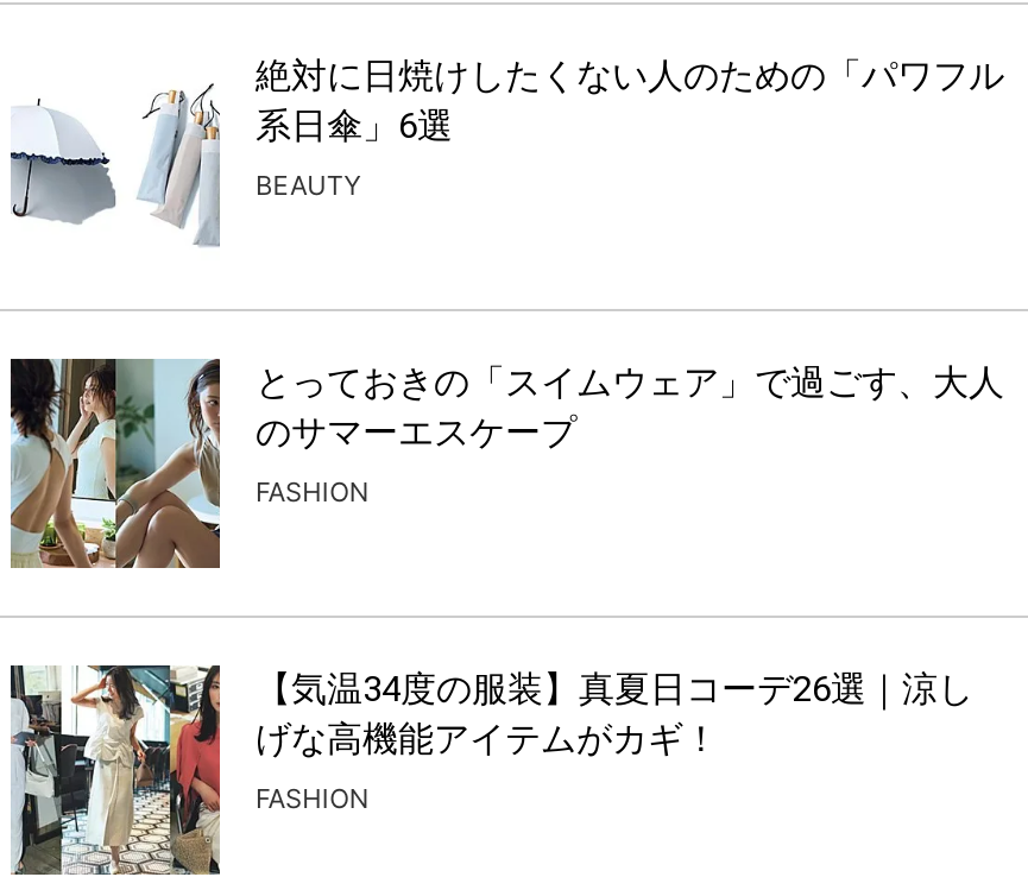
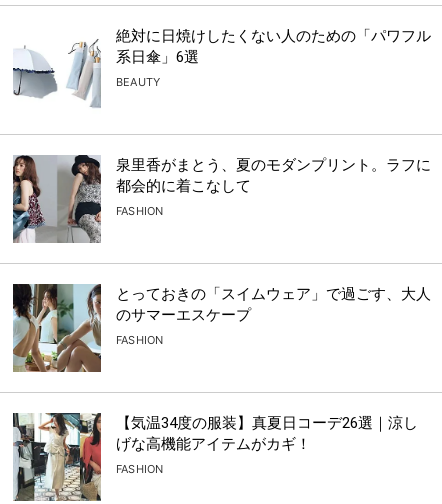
+ [image]
+ 泉里香がまとう、夏のモダンプリント。ラフに
+ 都会的に着こなして
+ FASHION
